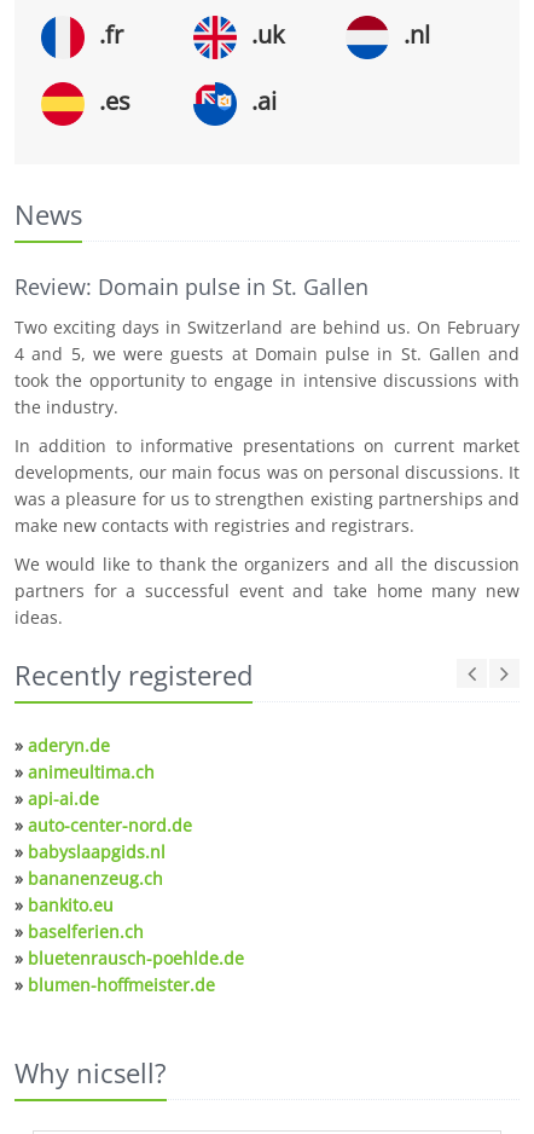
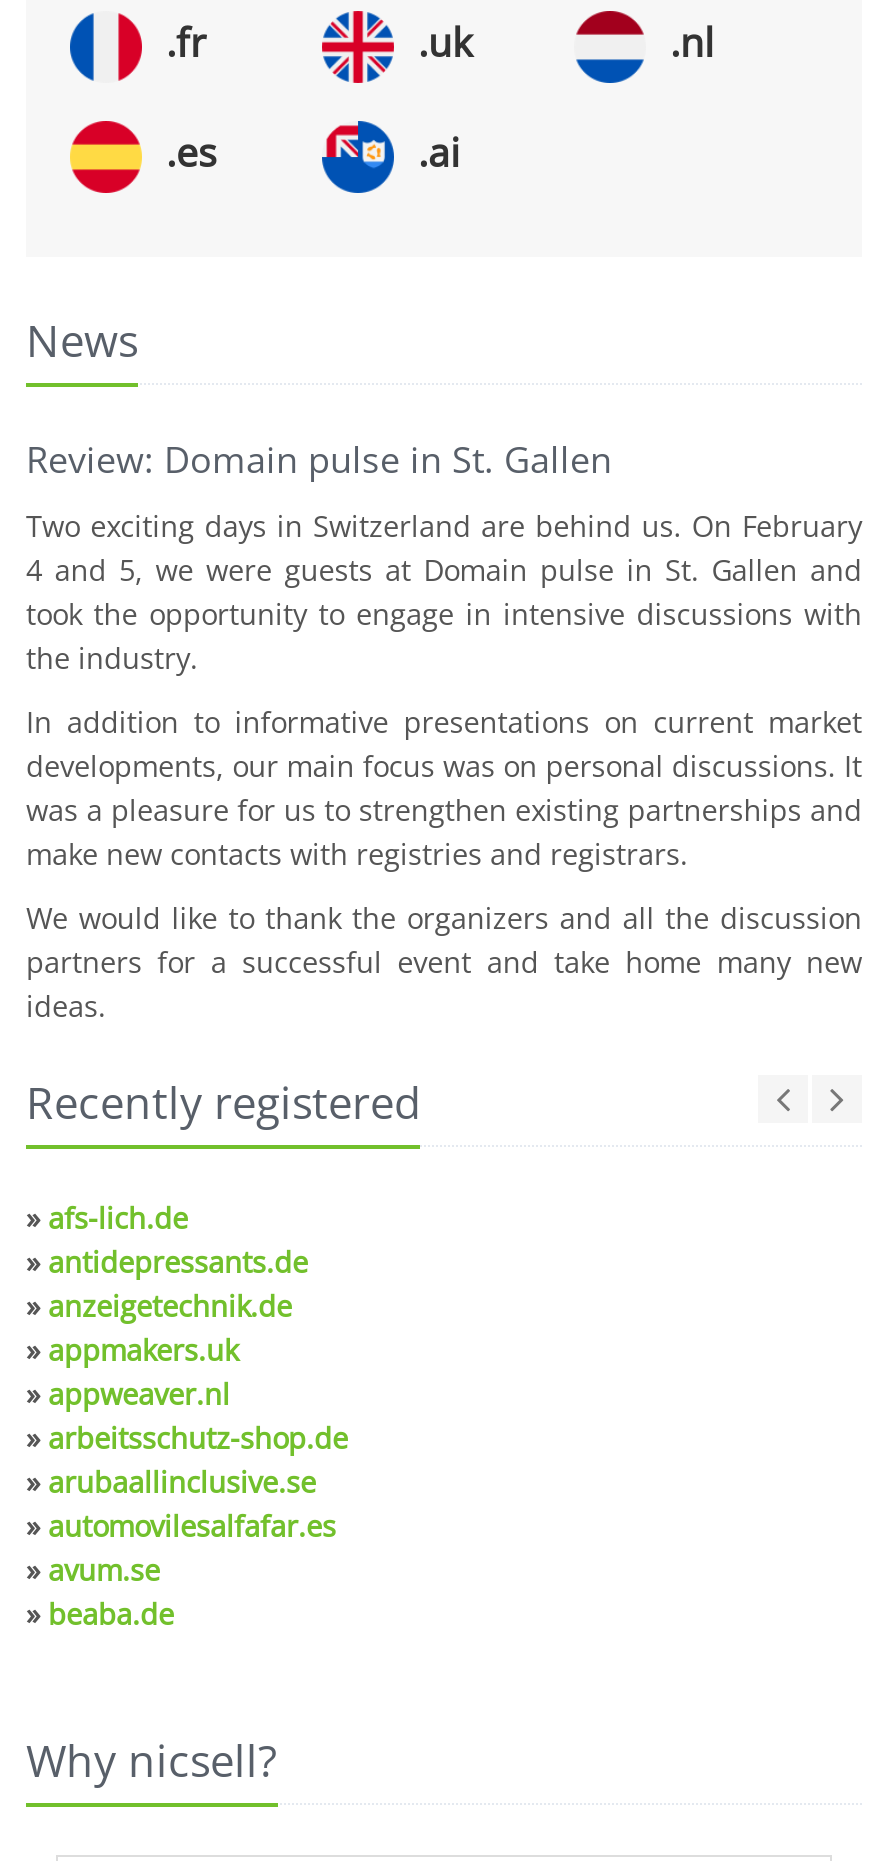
- » aderyn.de
- » animeultima.ch
- » api-ai.de
- » auto-center-nord.de
- » babyslaapgids.nl
- » bananenzeug.ch
- » bankito.eu
- » baselferien.ch
- » bluetenrausch-poehlde.de
- » blumen-hoffmeister.de
+ » afs-lich.de
+ » antidepressants.de
+ » anzeigetechnik.de
+ » appmakers.uk
+ » appweaver.nl
+ » arbeitsschutz-shop.de
+ » arubaallinclusive.se
+ » automovilesalfafar.es
+ » avum.se
+ » beaba.de
